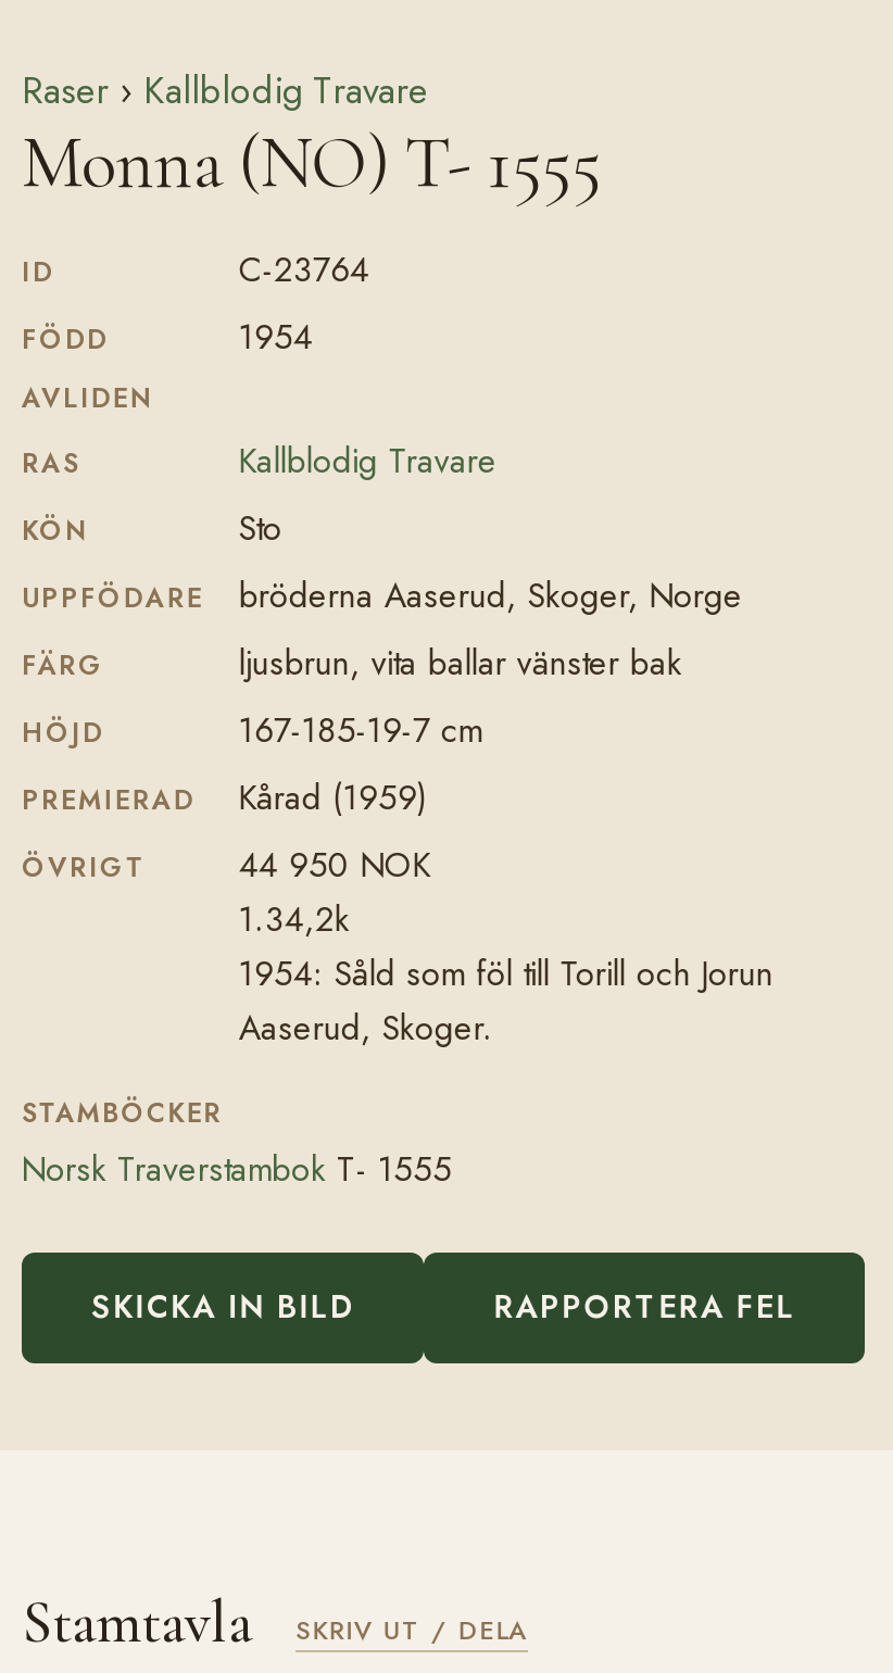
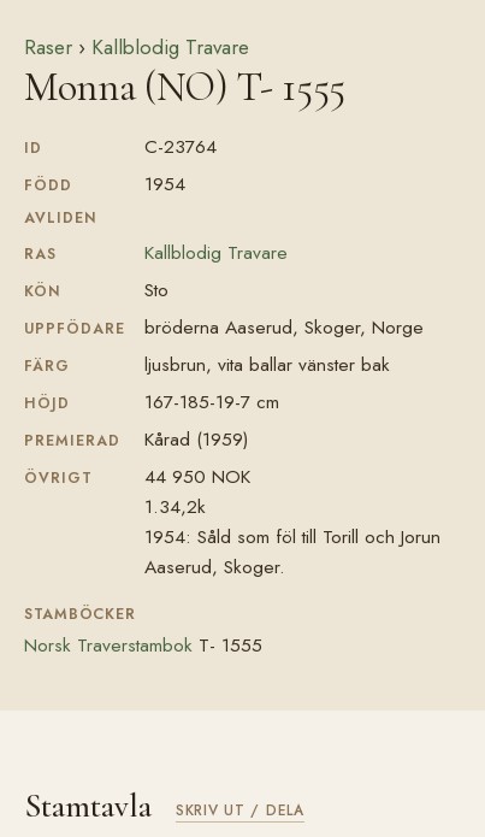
- SKICKA IN BILD
- RAPPORTERA FEL
